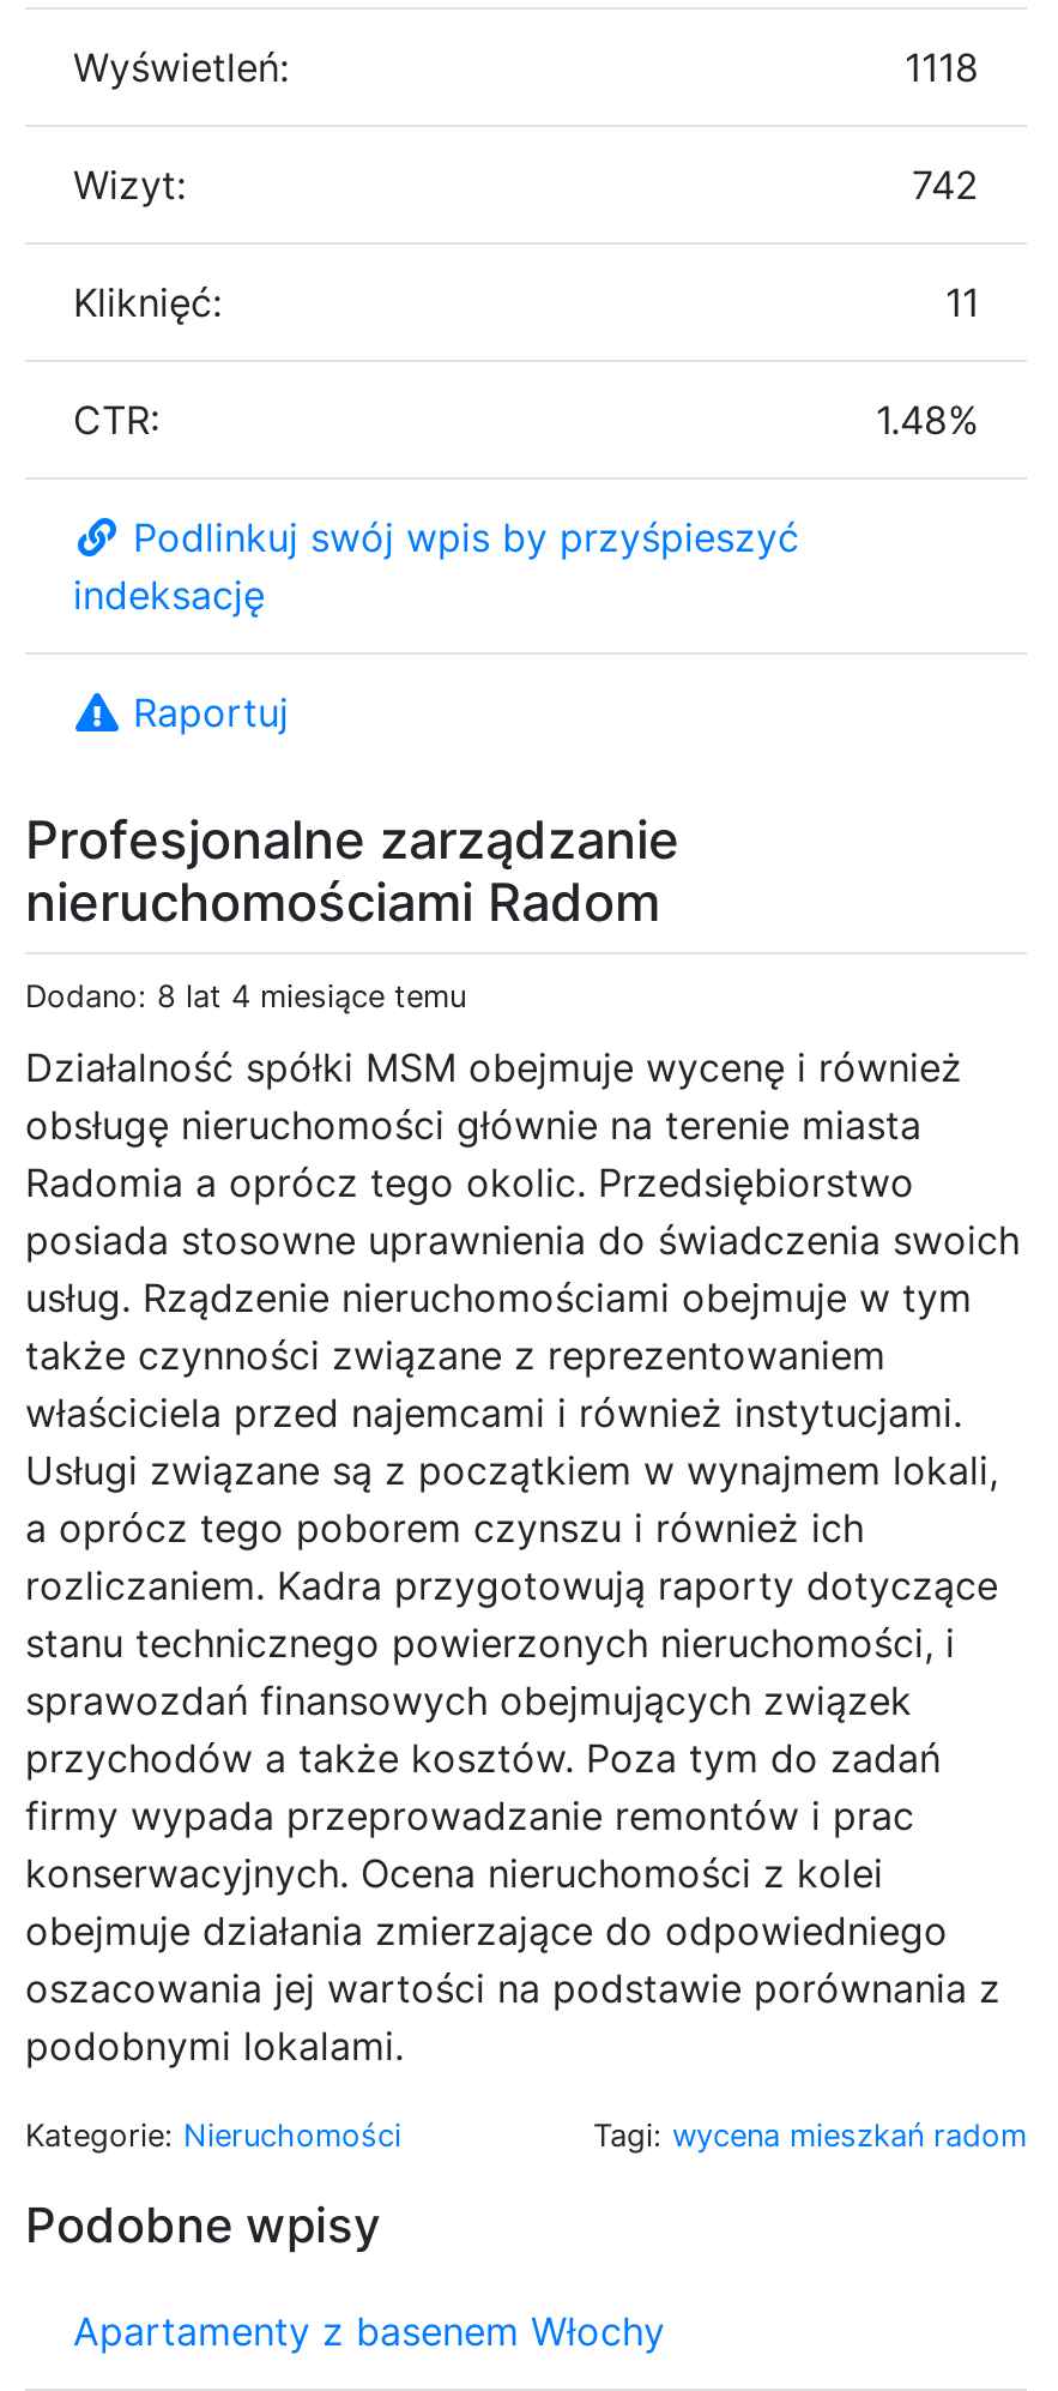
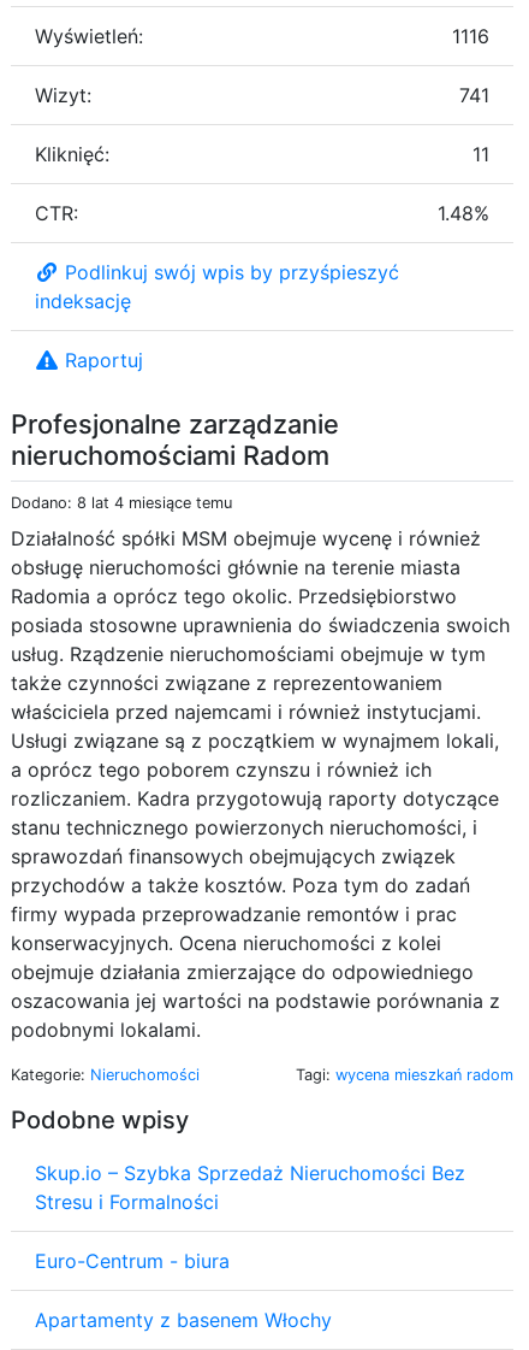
- 1118
+ 1116

- 742
+ 741

+ Skup.io – Szybka Sprzedaż Nieruchomości Bez
+ Stresu i Formalności
+ Euro-Centrum - biura
